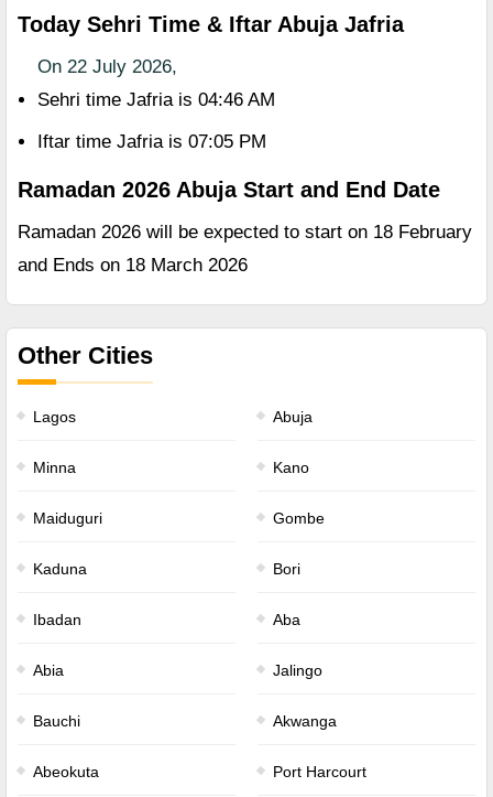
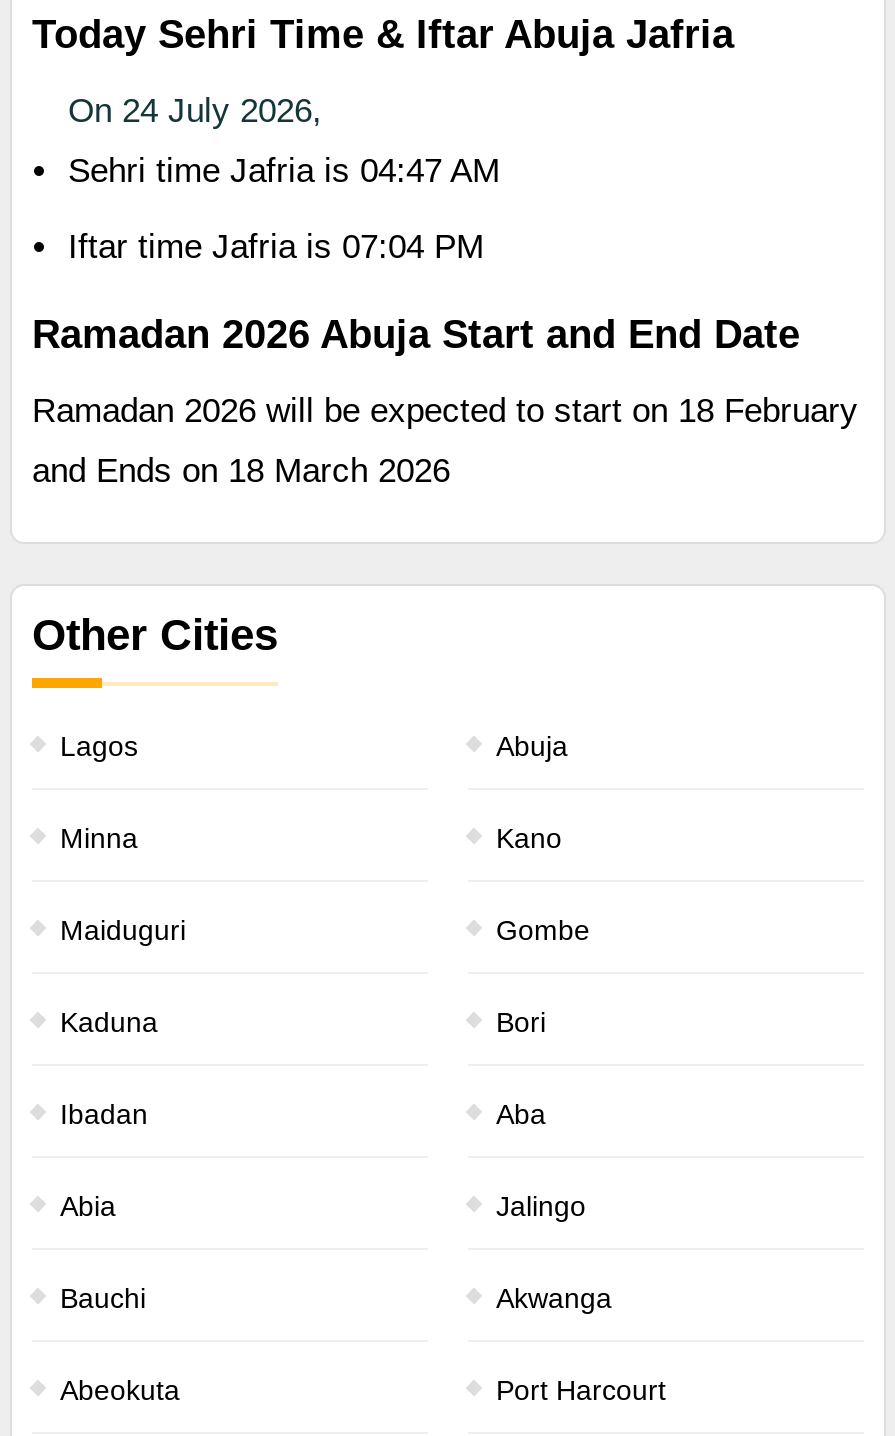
- On 22 July 2026,
+ On 24 July 2026,

- Sehri time Jafria is 04:46 AM
+ Sehri time Jafria is 04:47 AM

- Iftar time Jafria is 07:05 PM
+ Iftar time Jafria is 07:04 PM
